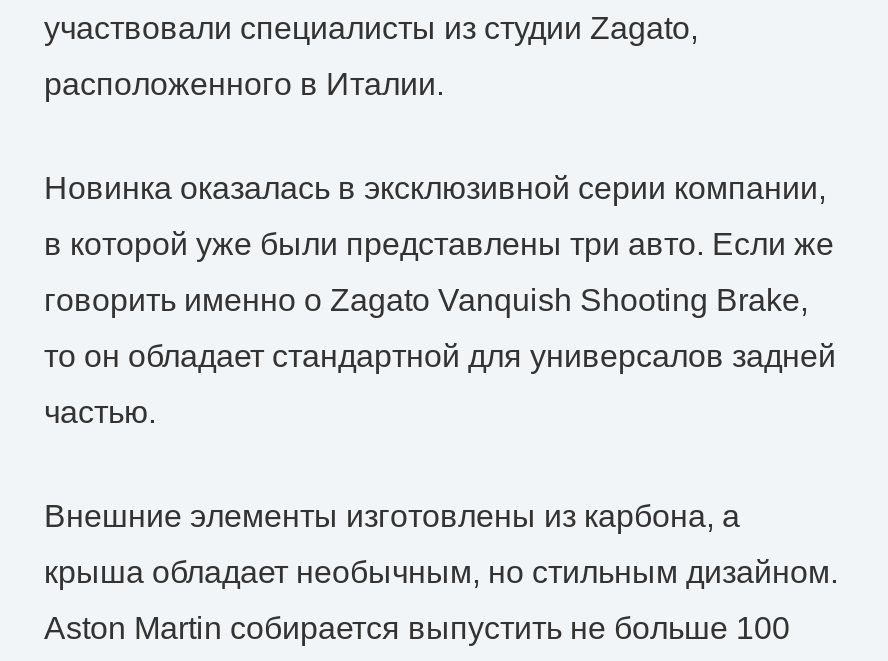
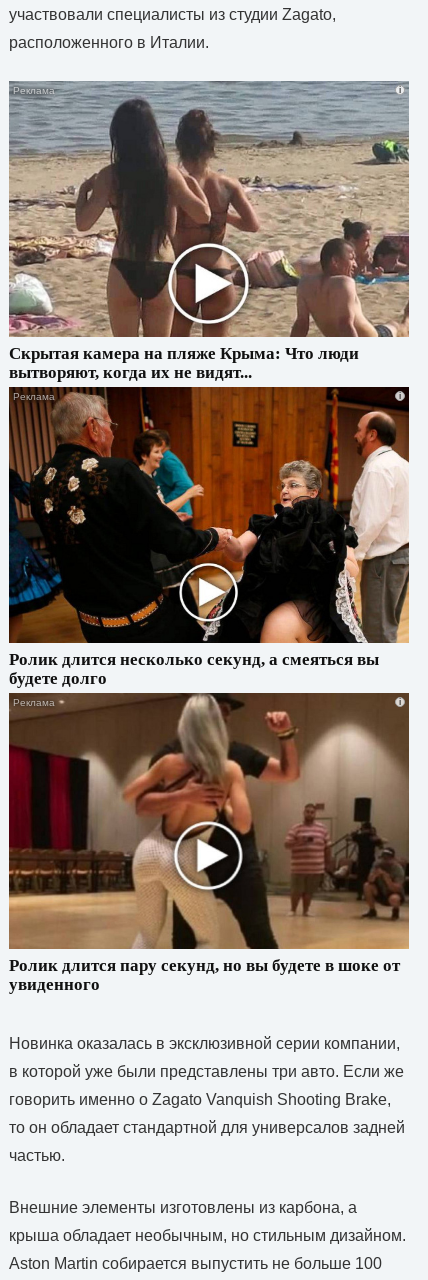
+ [image]
+ Скрытая камера на пляже Крыма: Что люди
+ вытворяют, когда их не видят...

+ [image]
+ Ролик длится несколько секунд, а смеяться вы
+ будете долго

+ [image]
+ Ролик длится пару секунд, но вы будете в шоке от
+ увиденного
